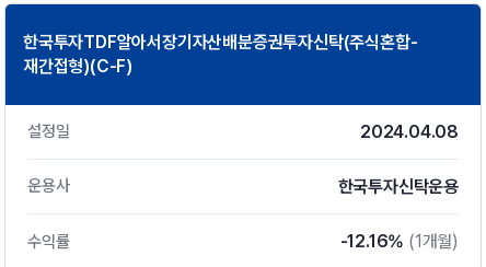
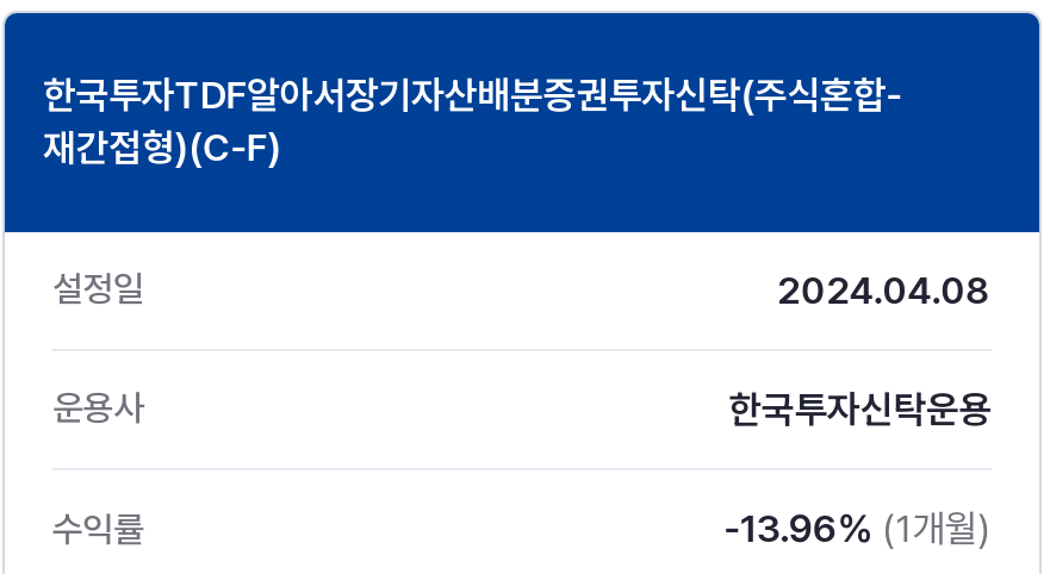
- -12.16% (1개월)
+ -13.96% (1개월)
